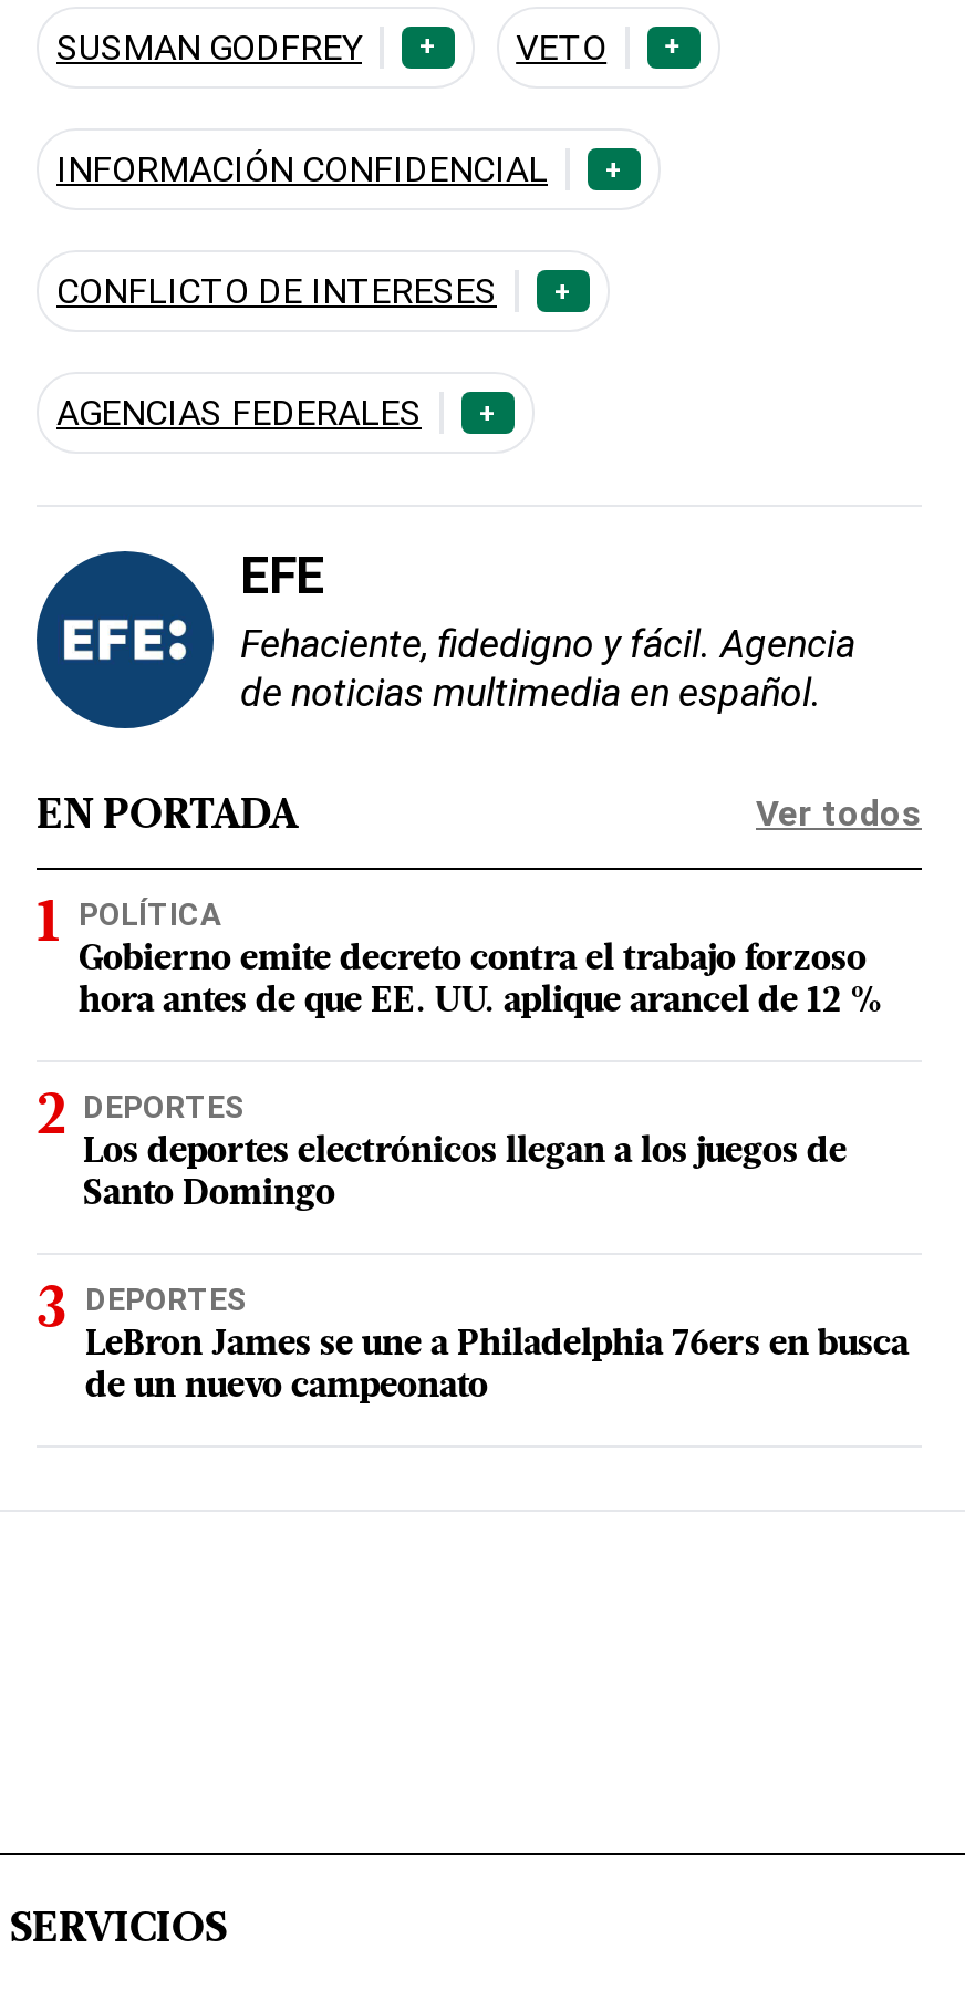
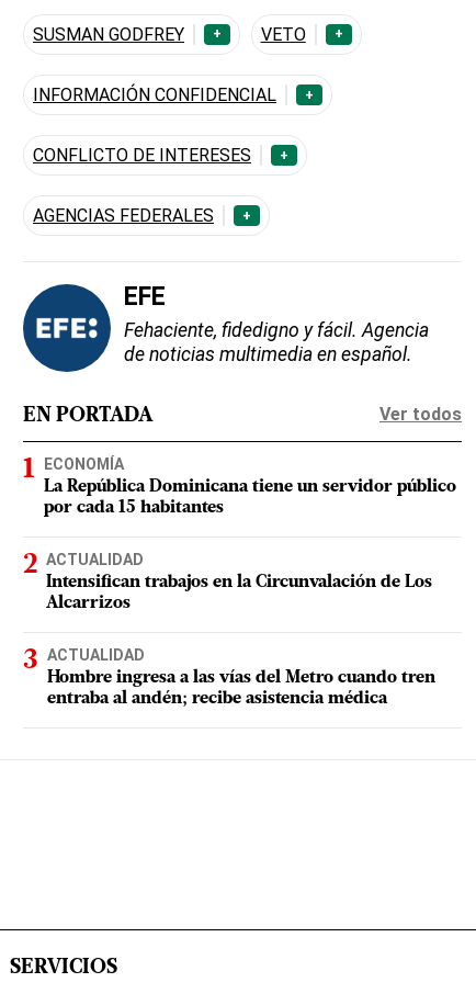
- POLÍTICA
- Gobierno emite decreto contra el trabajo forzoso
- hora antes de que EE. UU. aplique arancel de 12 %
+ ECONOMÍA
+ La República Dominicana tiene un servidor público
+ por cada 15 habitantes

- DEPORTES
- Los deportes electrónicos llegan a los juegos de
- Santo Domingo
+ ACTUALIDAD
+ Intensifican trabajos en la Circunvalación de Los
+ Alcarrizos

- DEPORTES
- LeBron James se une a Philadelphia 76ers en busca
- de un nuevo campeonato
+ ACTUALIDAD
+ Hombre ingresa a las vías del Metro cuando tren
+ entraba al andén; recibe asistencia médica
